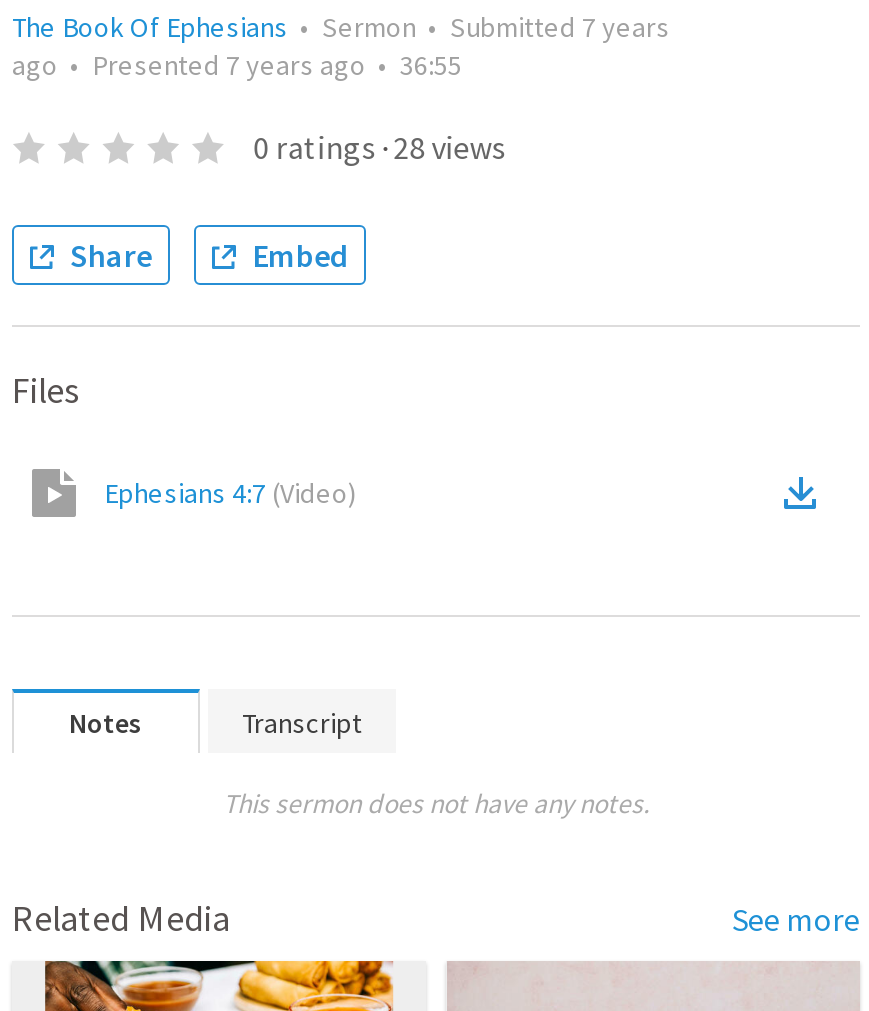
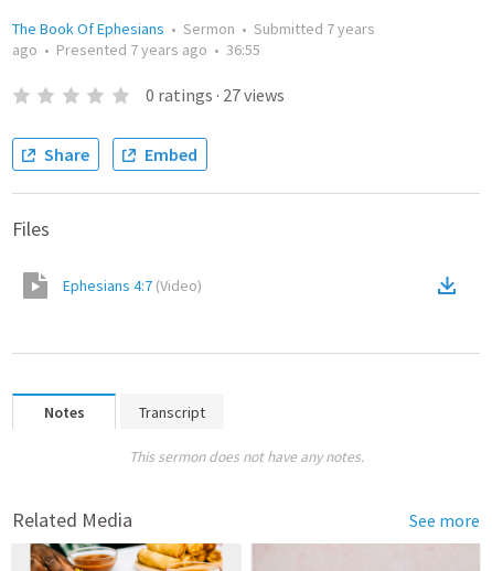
- 0 ratings · 28 views
+ 0 ratings · 27 views
